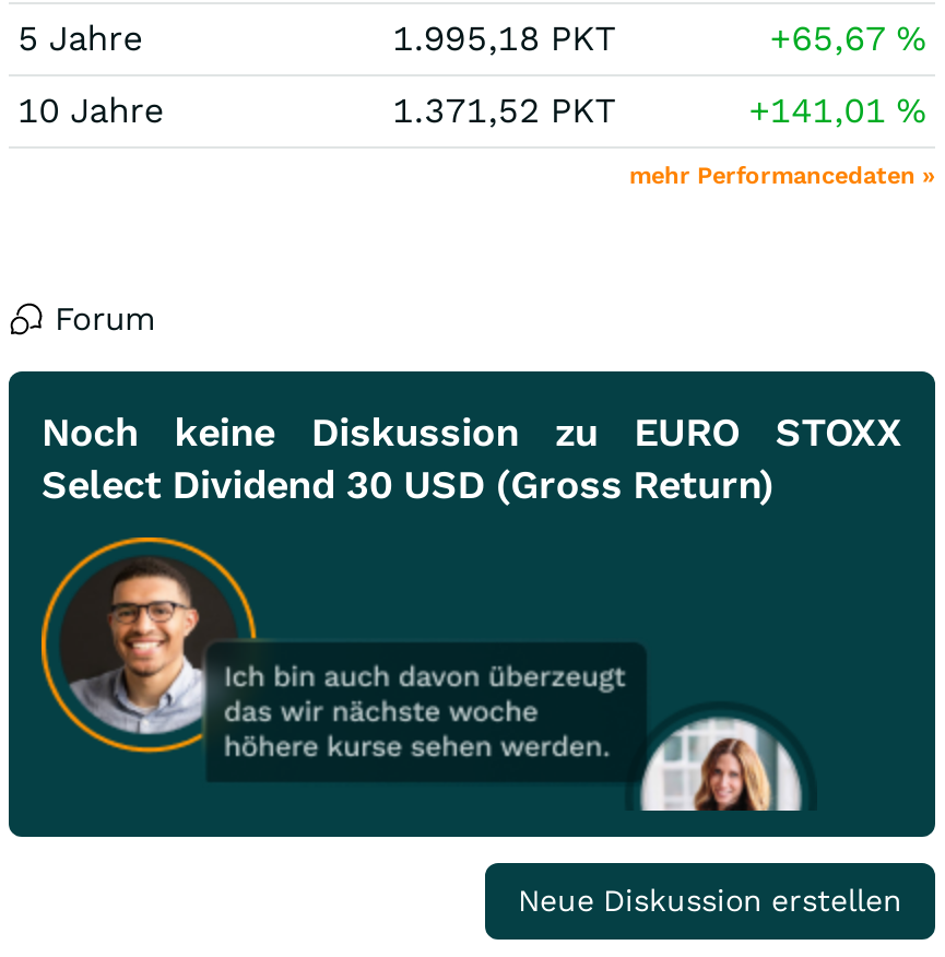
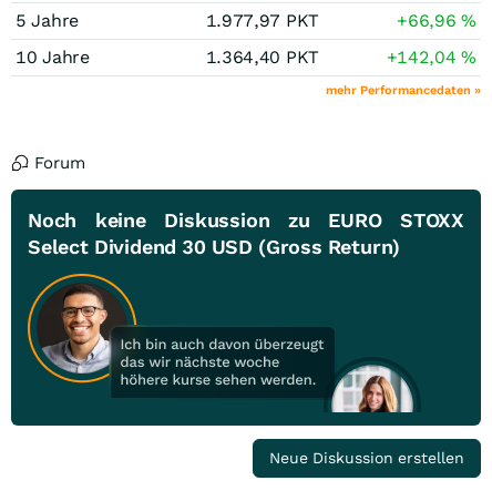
- 1.995,18 PKT
+ 1.977,97 PKT

- +65,67%
+ +66,96%

- 1.371,52 PKT
+ 1.364,40 PKT

- +141,01%
+ +142,04%
